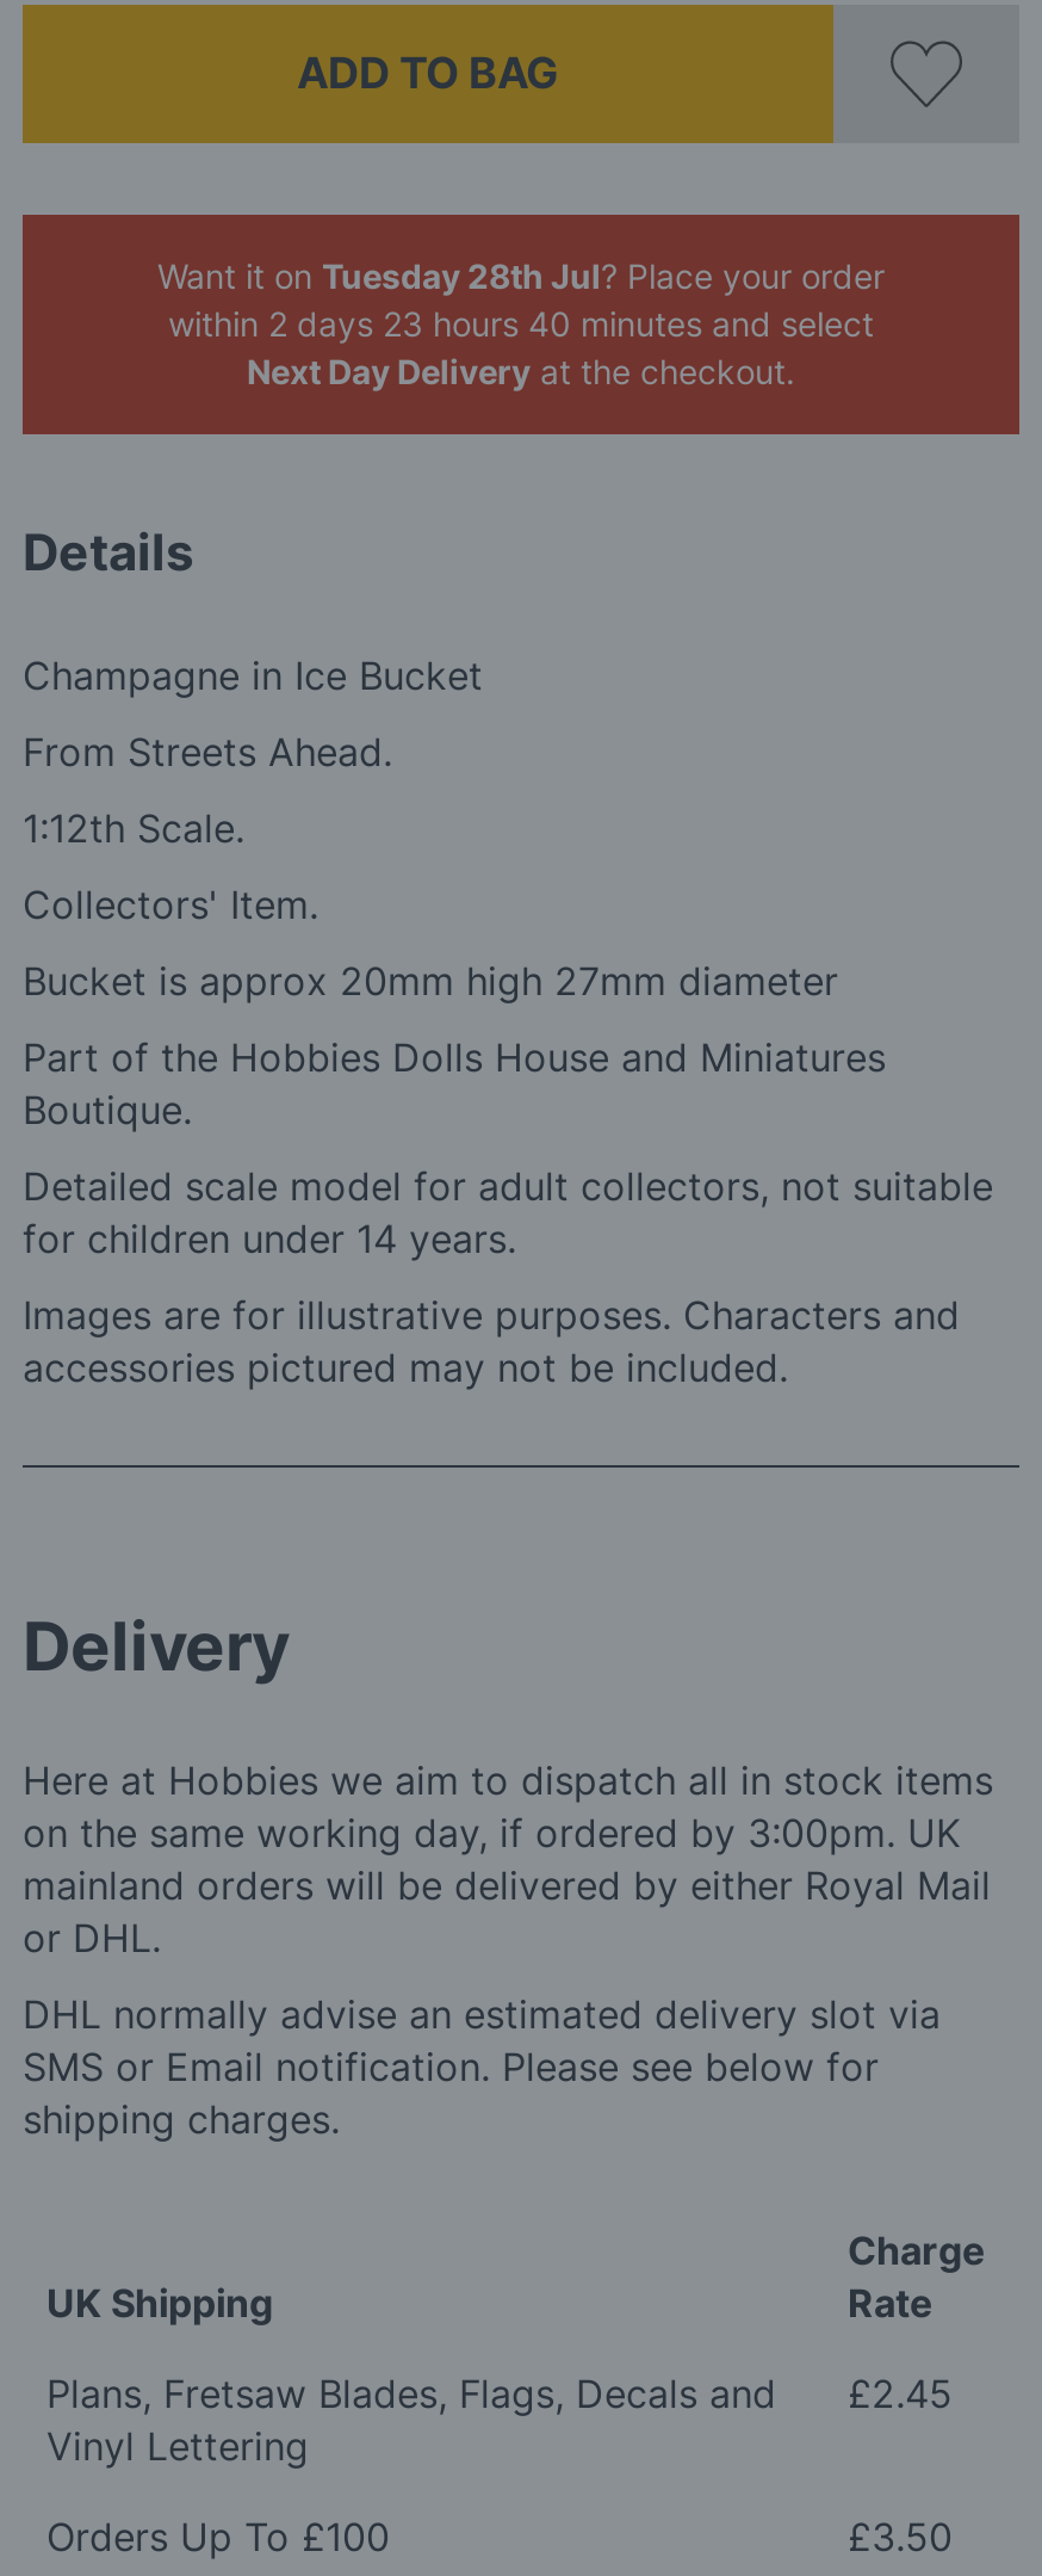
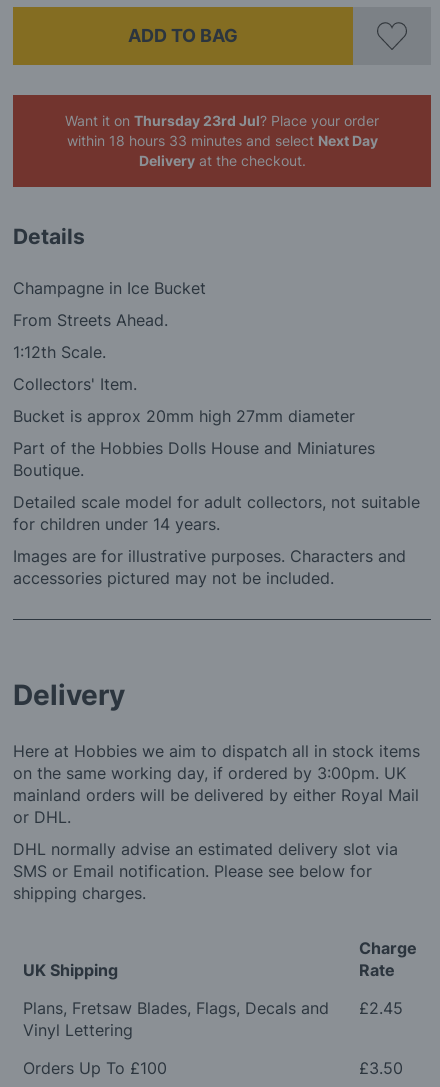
- Want it on Tuesday 28th Jul? Place your order
- within 2 days 23 hours 40 minutes and select
- Next Day Delivery at the checkout.
+ Want it on Thursday 23rd Jul? Place your order
+ within 18 hours 33 minutes and select Next Day
+ Delivery at the checkout.
